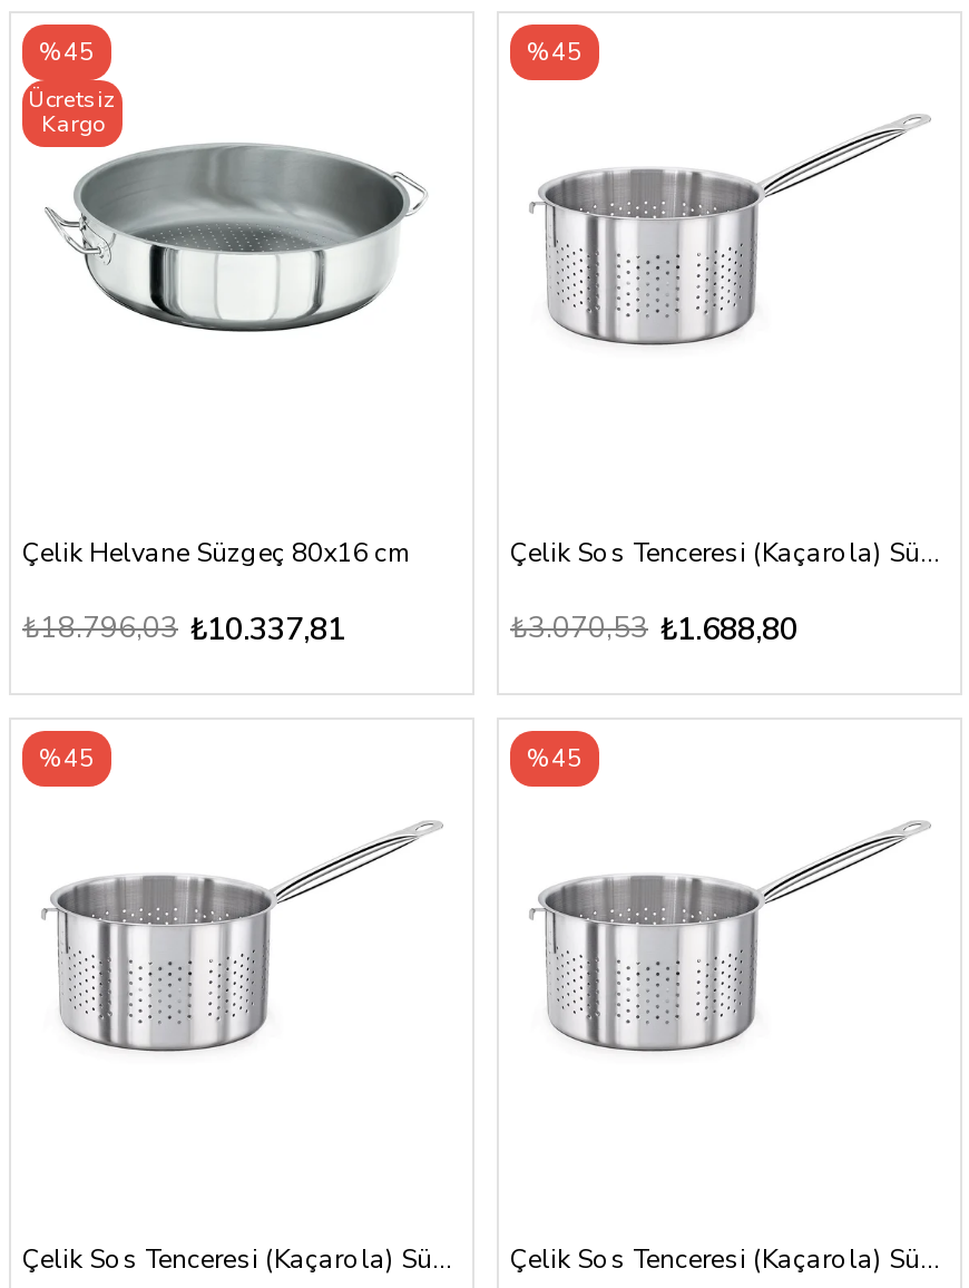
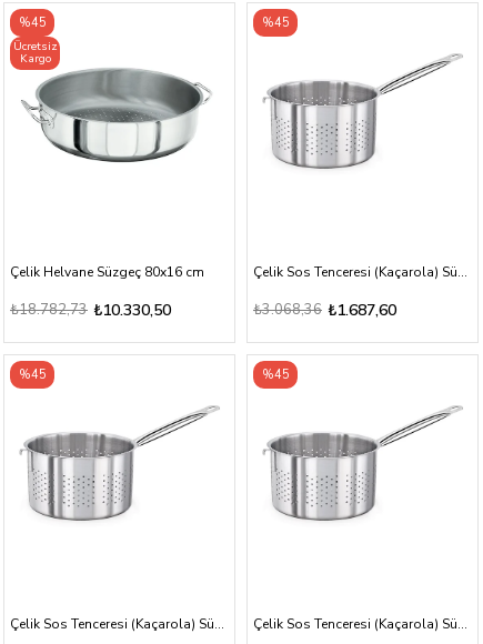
- ₺18.796,03
+ ₺18.782,73

- ₺10.337,81
+ ₺10.330,50

- ₺3.070,53
+ ₺3.068,36

- ₺1.688,80
+ ₺1.687,60
